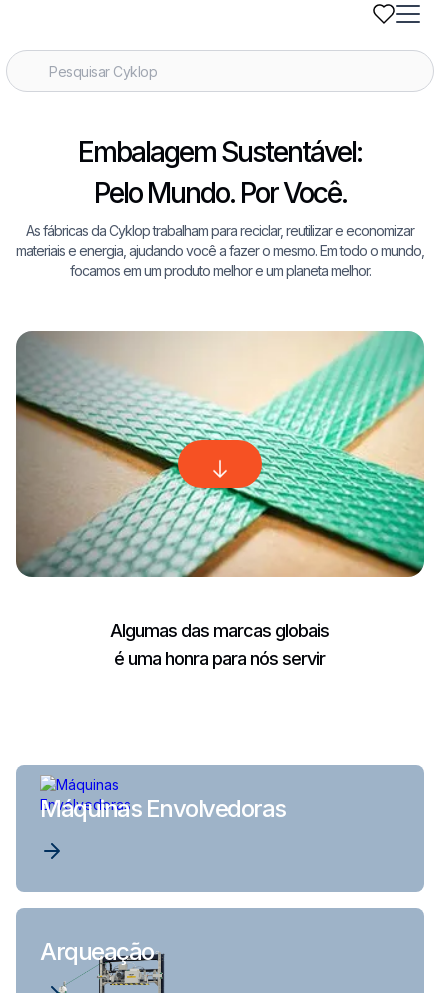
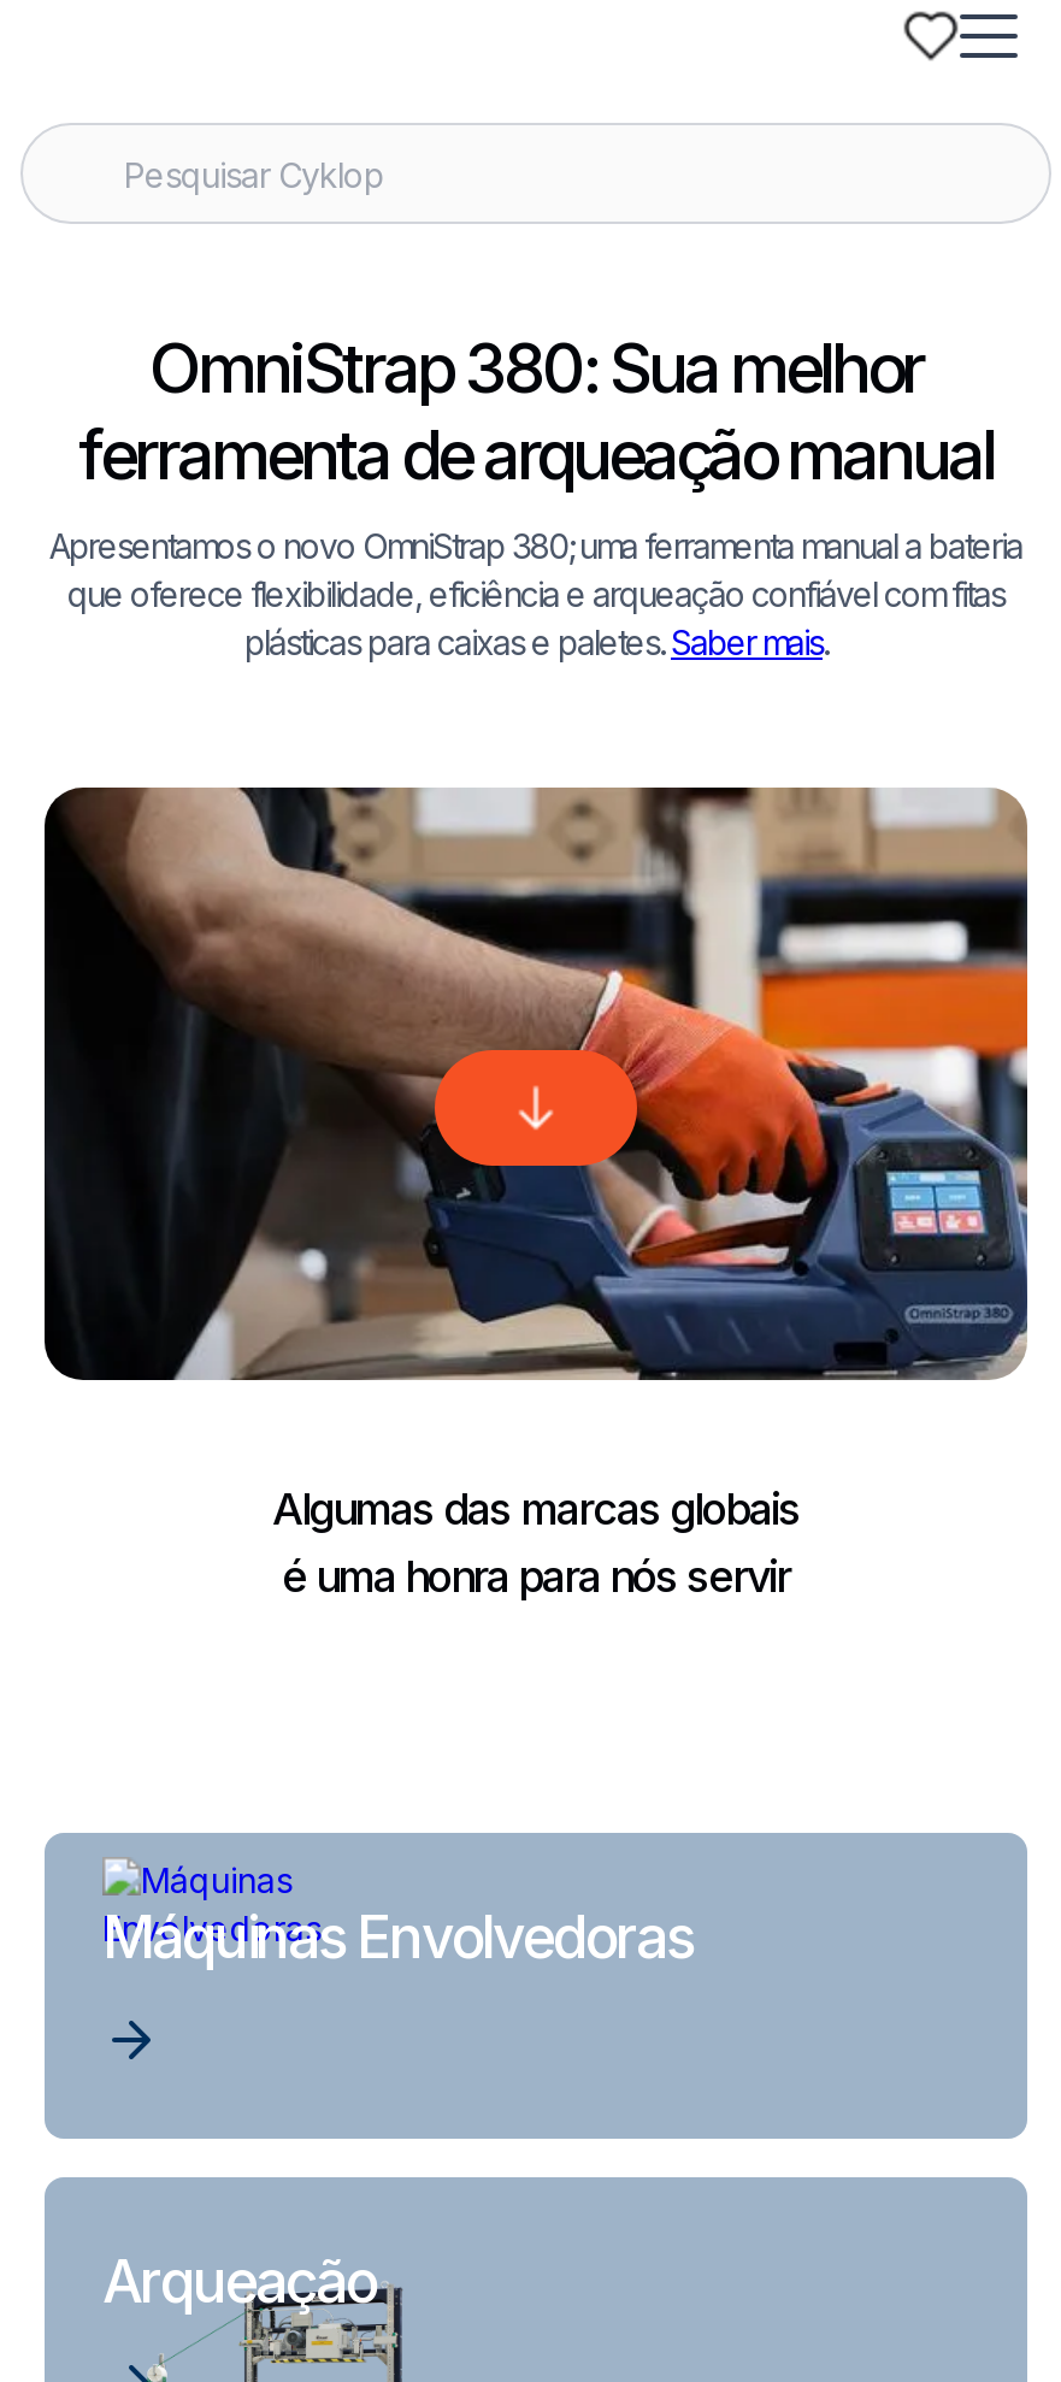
- Embalagem Sustentável:
- Pelo Mundo. Por Você.
- As fábricas da Cyklop trabalham para reciclar, reutilizar e economizar
- materiais e energia, ajudando você a fazer o mesmo. Em todo o mundo,
- focamos em um produto melhor e um planeta melhor.
+ OmniStrap 380: Sua melhor
+ ferramenta de arqueação manual
+ Apresentamos o novo OmniStrap 380; uma ferramenta manual a bateria
+ que oferece flexibilidade, eficiência e arqueação confiável com fitas
+ plásticas para caixas e paletes. Saber mais

- [image]
+ [image]
